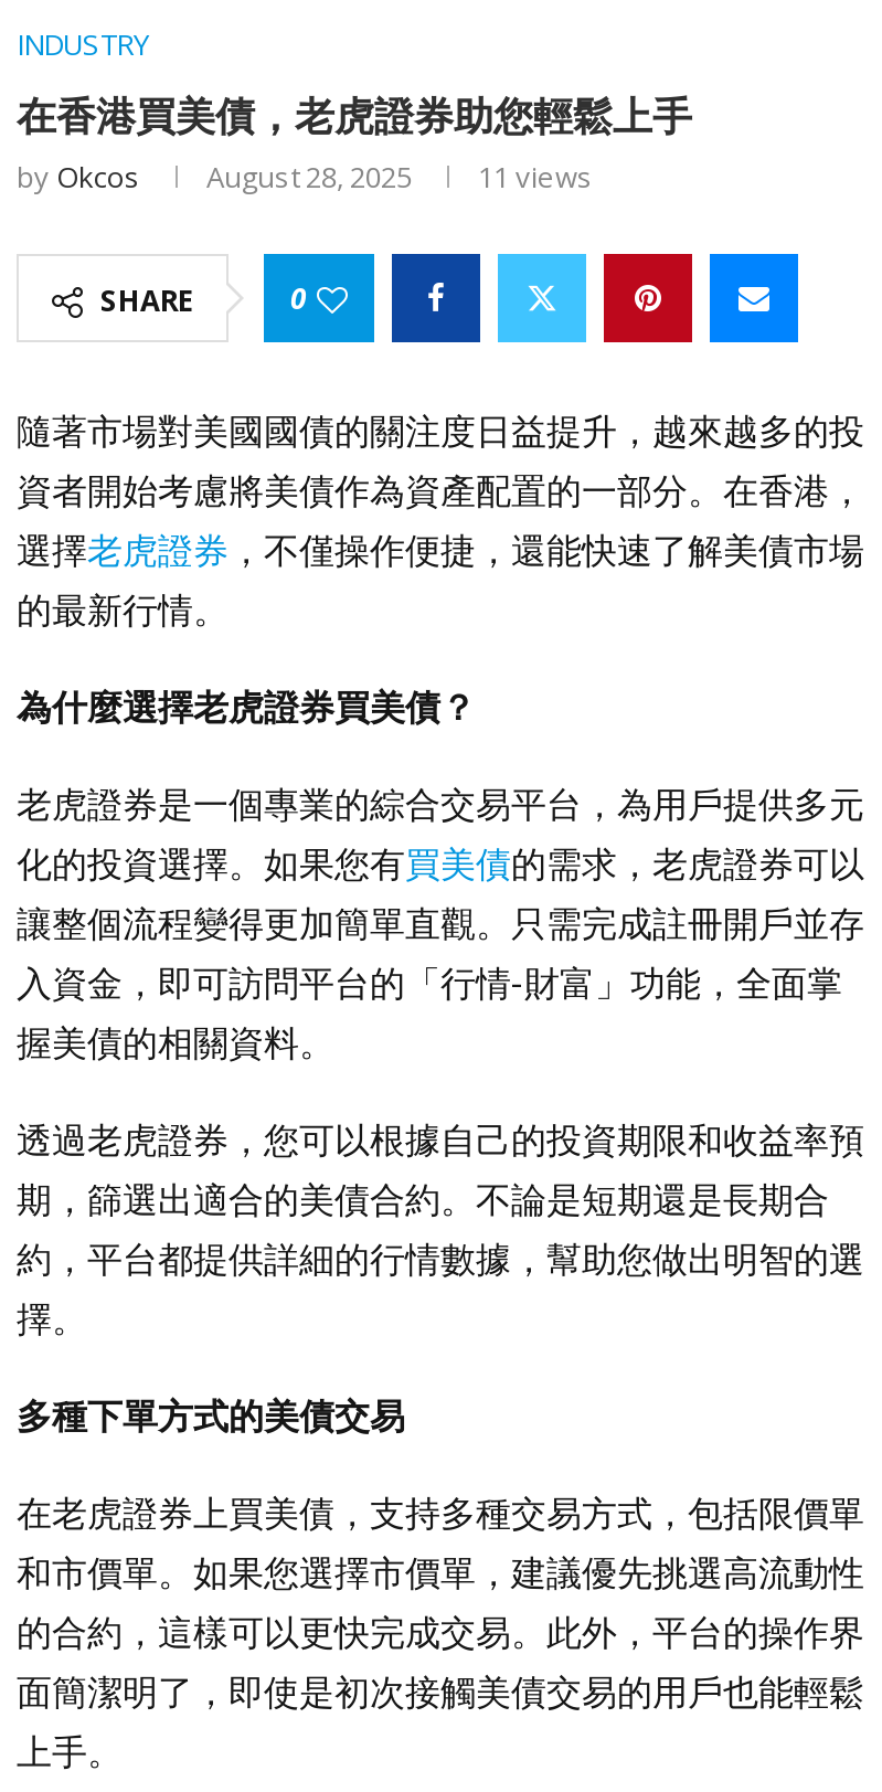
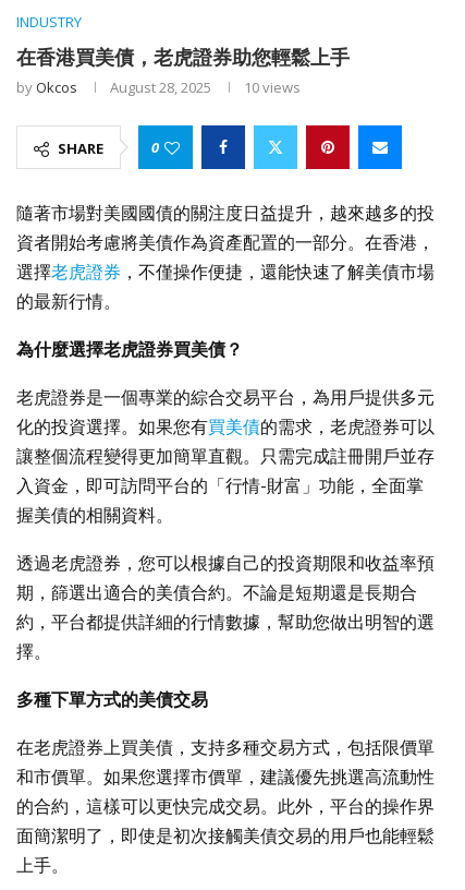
- by Okcos August 28, 2025 11 views
+ by Okcos August 28, 2025 10 views
